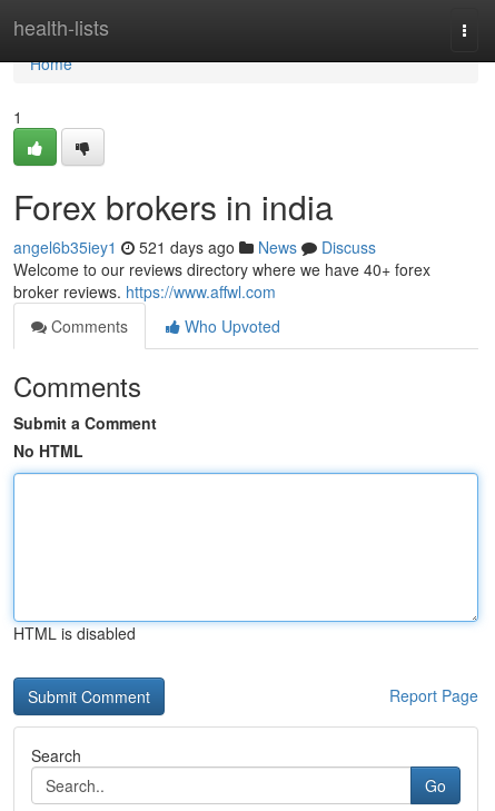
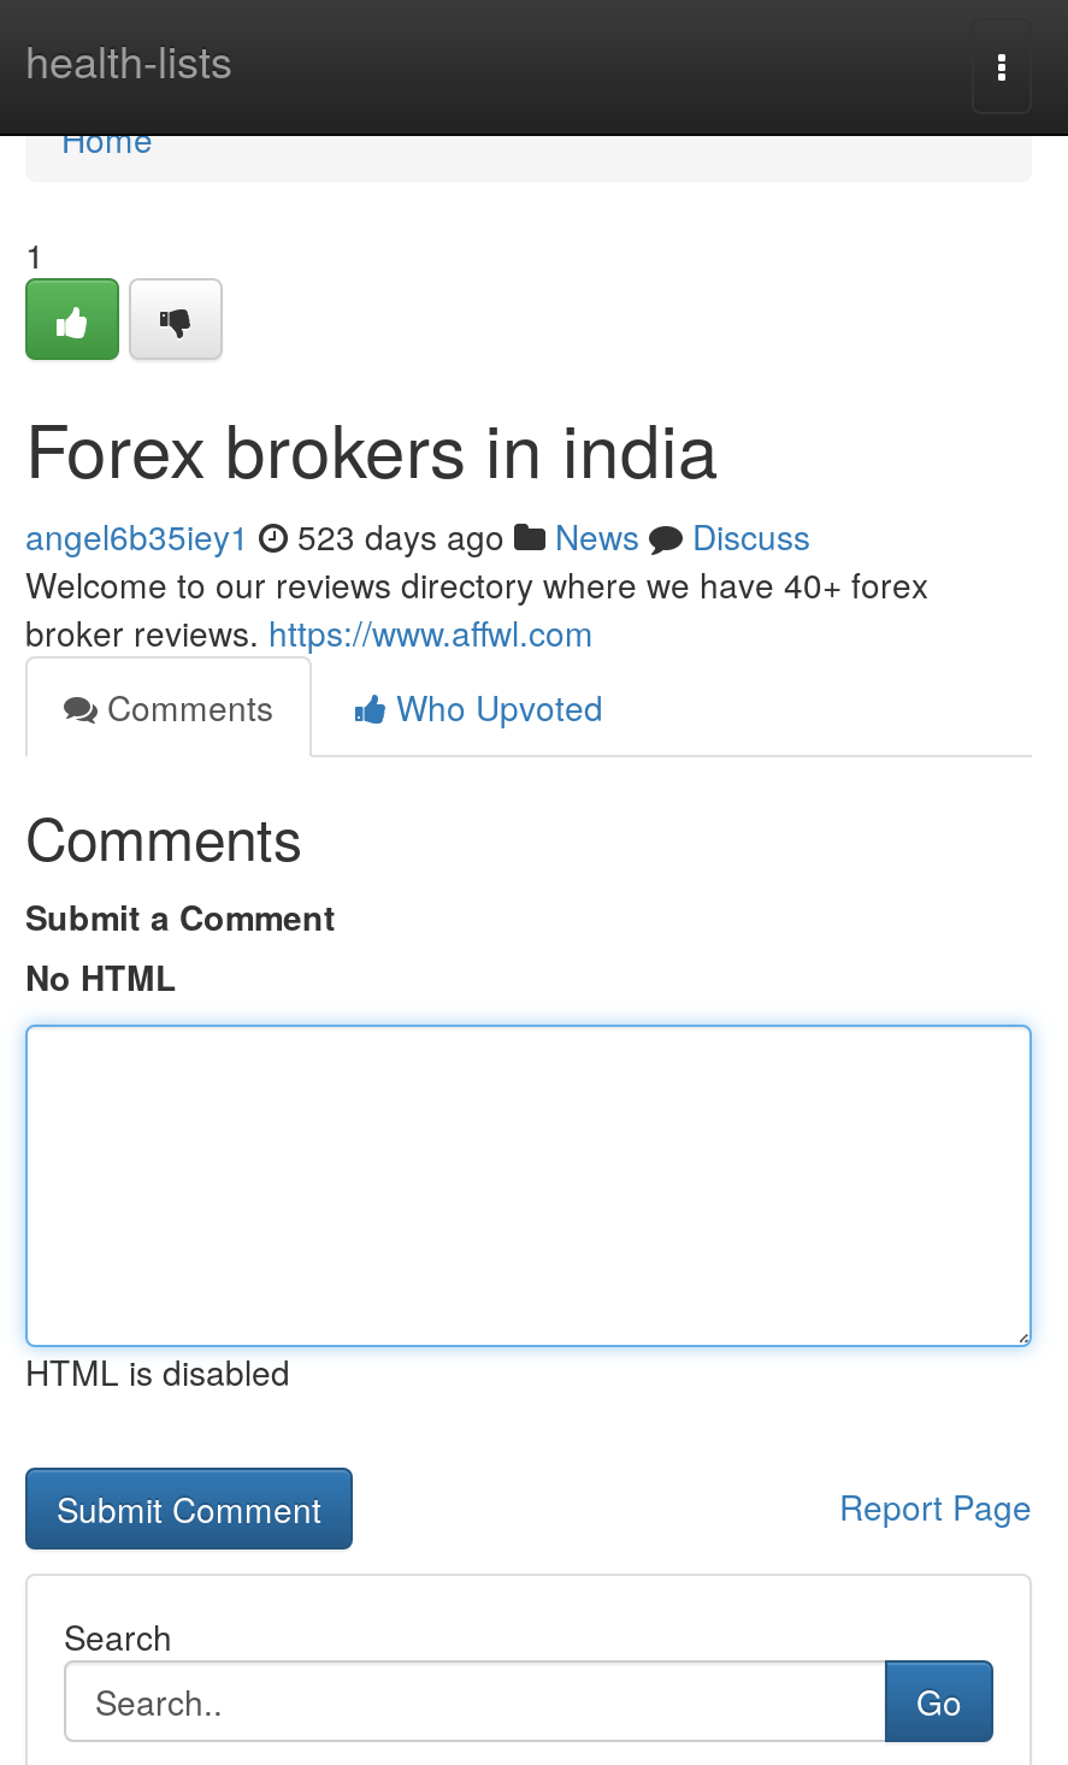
- angel6b35iey1 521 days ago News Discuss
+ angel6b35iey1 523 days ago News Discuss
